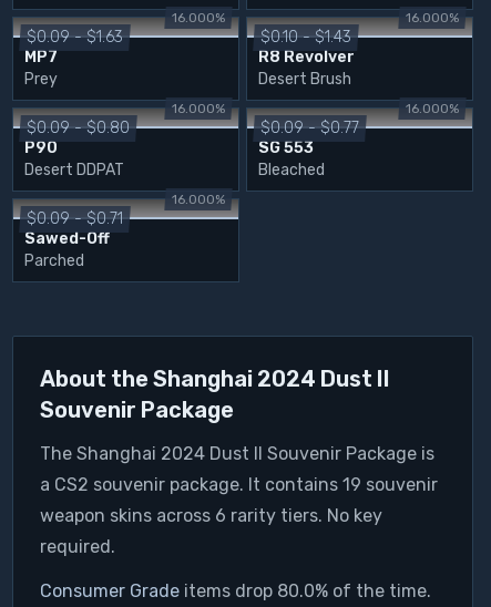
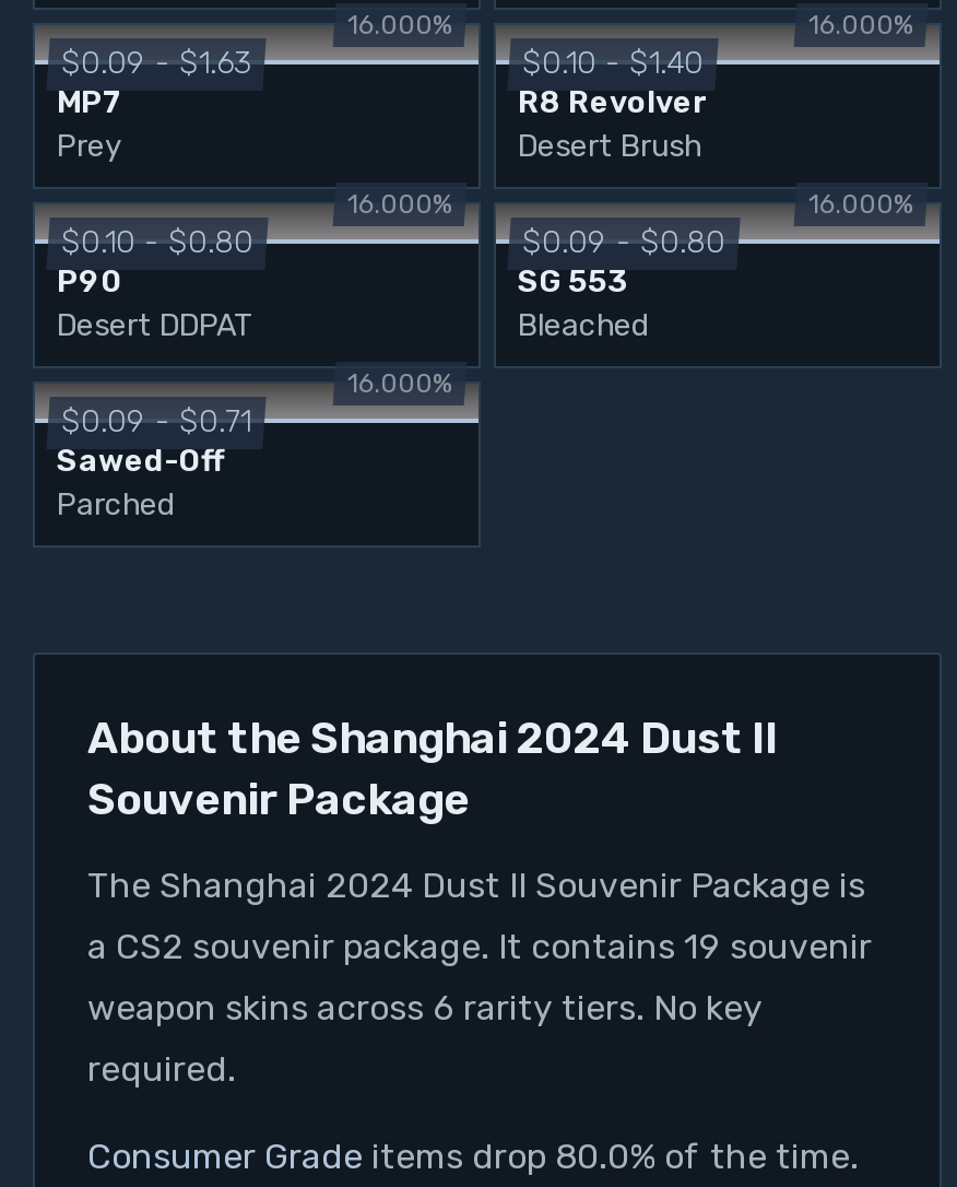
- $0.10 - $1.43
+ $0.10 - $1.40

- $0.09 - $0.80
+ $0.10 - $0.80

- $0.09 - $0.77
+ $0.09 - $0.80
